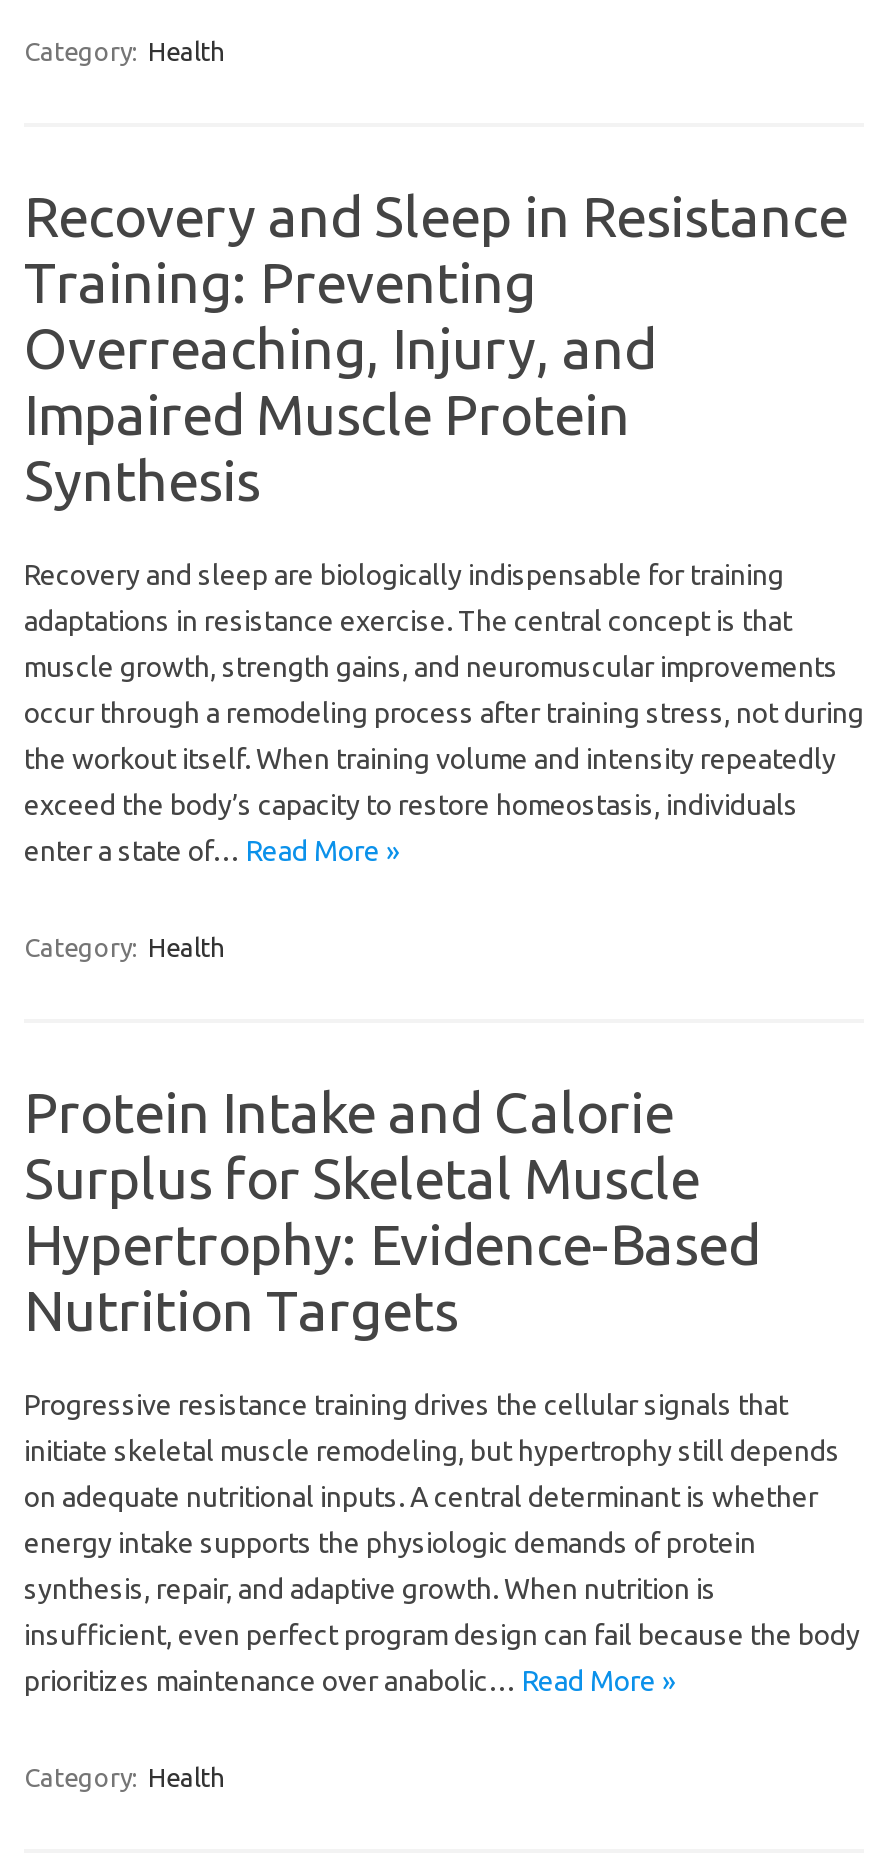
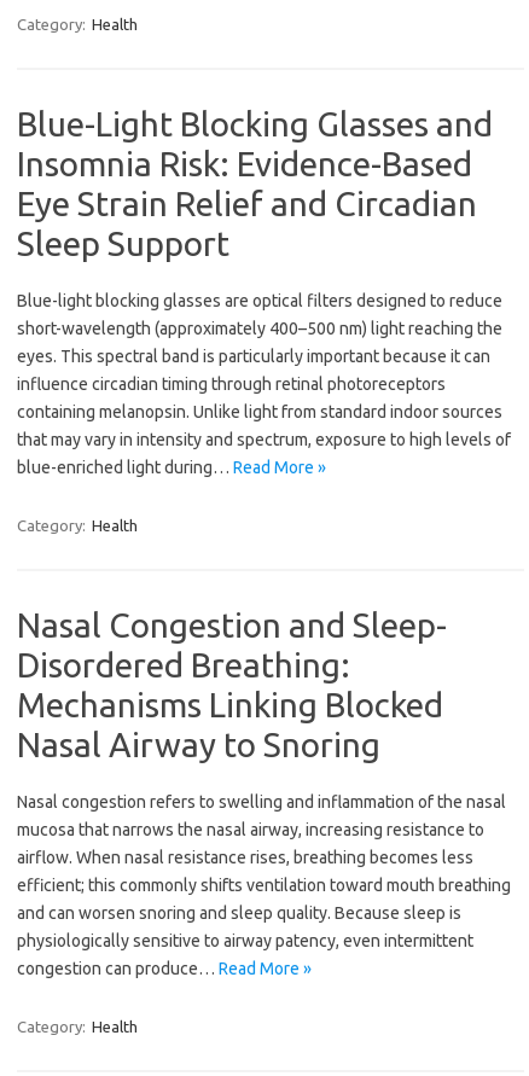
- Recovery and Sleep in Resistance
- Training: Preventing
- Overreaching, Injury, and
- Impaired Muscle Protein
- Synthesis
+ Blue-Light Blocking Glasses and
+ Insomnia Risk: Evidence-Based
+ Eye Strain Relief and Circadian
+ Sleep Support

- Recovery and sleep are biologically indispensable for training
- adaptations in resistance exercise. The central concept is that
- muscle growth, strength gains, and neuromuscular improvements
- occur through a remodeling process after training stress, not during
- the workout itself. When training volume and intensity repeatedly
- exceed the body’s capacity to restore homeostasis, individuals
- enter a state of… Read More »
+ Blue-light blocking glasses are optical filters designed to reduce
+ short-wavelength (approximately 400–500 nm) light reaching the
+ eyes. This spectral band is particularly important because it can
+ influence circadian timing through retinal photoreceptors
+ containing melanopsin. Unlike light from standard indoor sources
+ that may vary in intensity and spectrum, exposure to high levels of
+ blue-enriched light during… Read More »

- Protein Intake and Calorie
- Surplus for Skeletal Muscle
- Hypertrophy: Evidence-Based
- Nutrition Targets
+ Nasal Congestion and Sleep-
+ Disordered Breathing:
+ Mechanisms Linking Blocked
+ Nasal Airway to Snoring

- Progressive resistance training drives the cellular signals that
- initiate skeletal muscle remodeling, but hypertrophy still depends
- on adequate nutritional inputs. A central determinant is whether
- energy intake supports the physiologic demands of protein
- synthesis, repair, and adaptive growth. When nutrition is
- insufficient, even perfect program design can fail because the body
- prioritizes maintenance over anabolic… Read More »
+ Nasal congestion refers to swelling and inflammation of the nasal
+ mucosa that narrows the nasal airway, increasing resistance to
+ airflow. When nasal resistance rises, breathing becomes less
+ efficient; this commonly shifts ventilation toward mouth breathing
+ and can worsen snoring and sleep quality. Because sleep is
+ physiologically sensitive to airway patency, even intermittent
+ congestion can produce… Read More »
